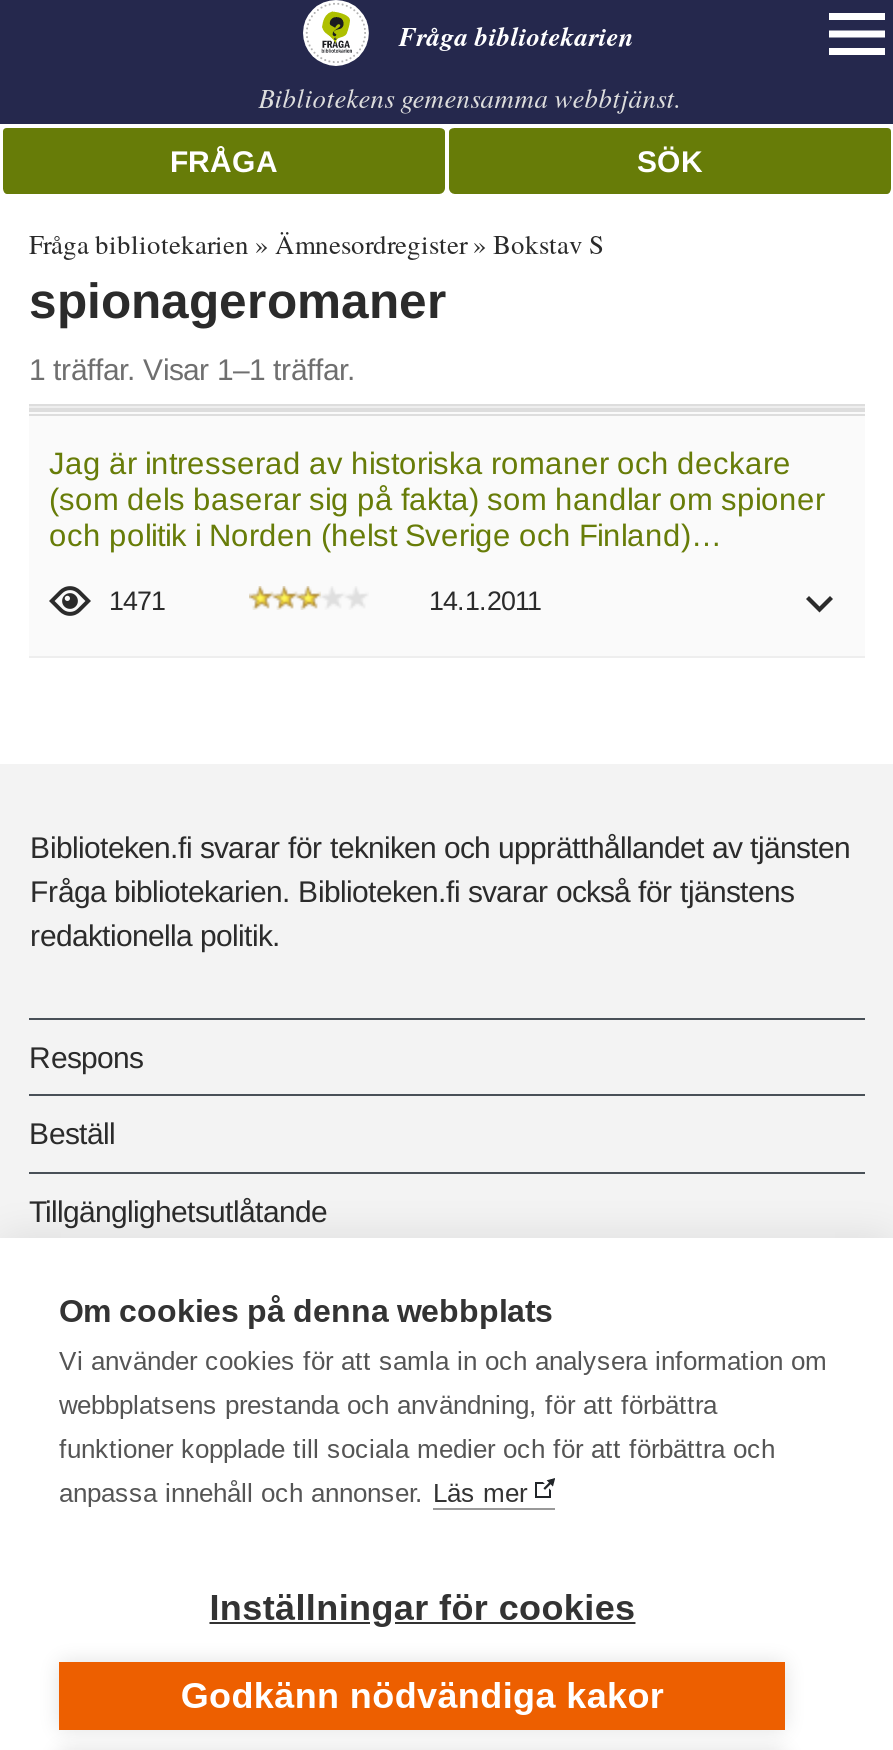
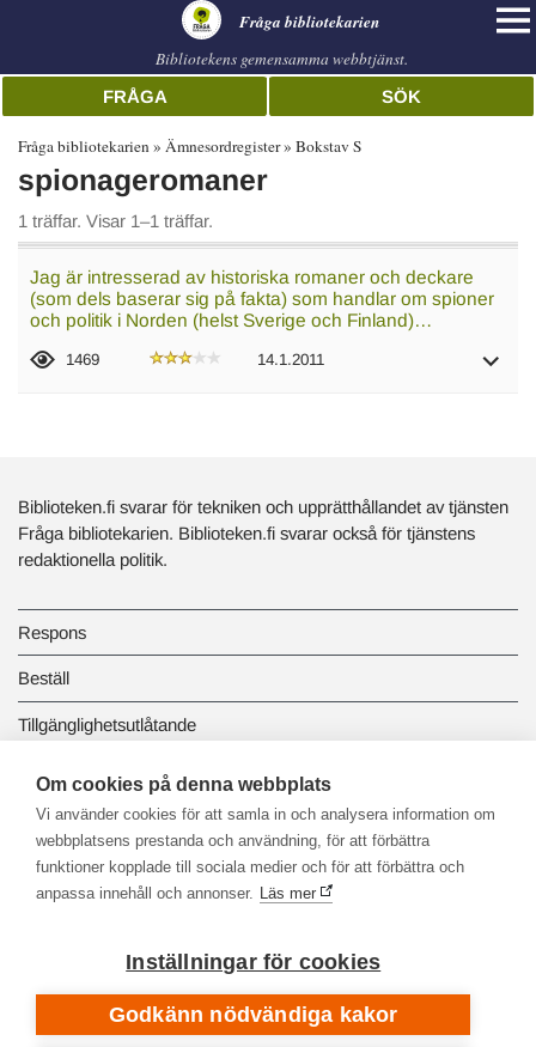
- 1471
+ 1469
